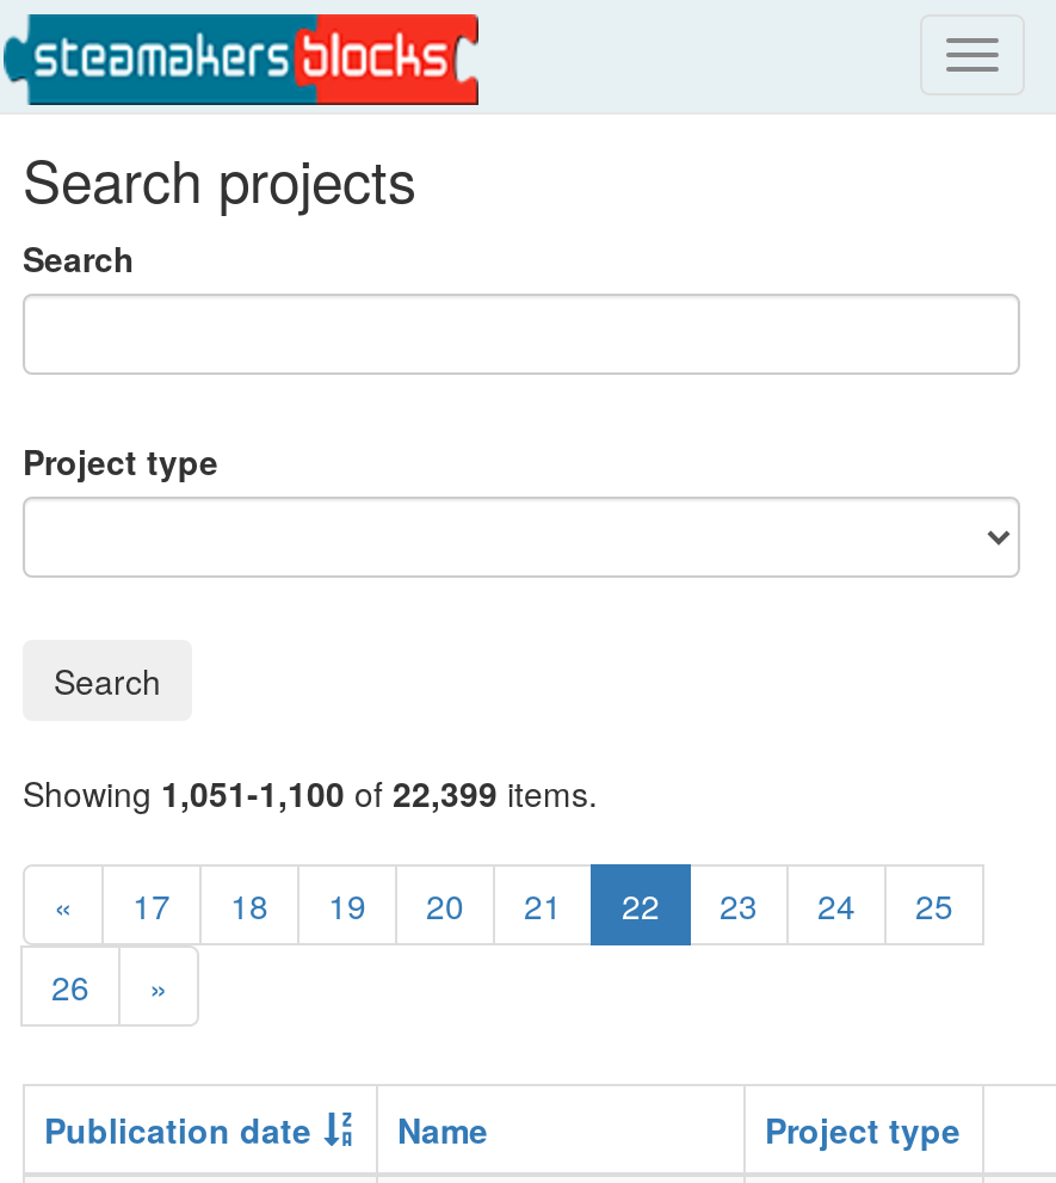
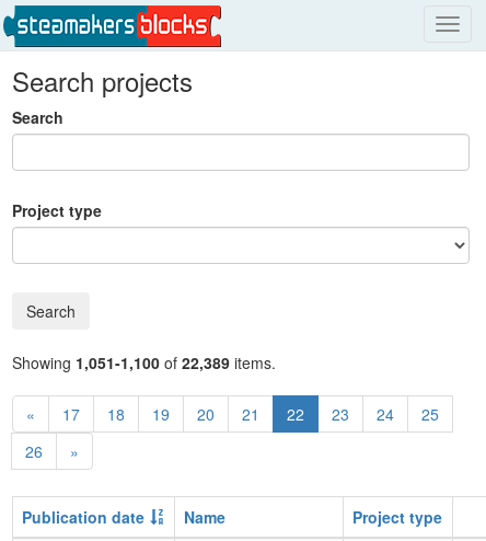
- Showing 1,051-1,100 of 22,399 items.
+ Showing 1,051-1,100 of 22,389 items.
